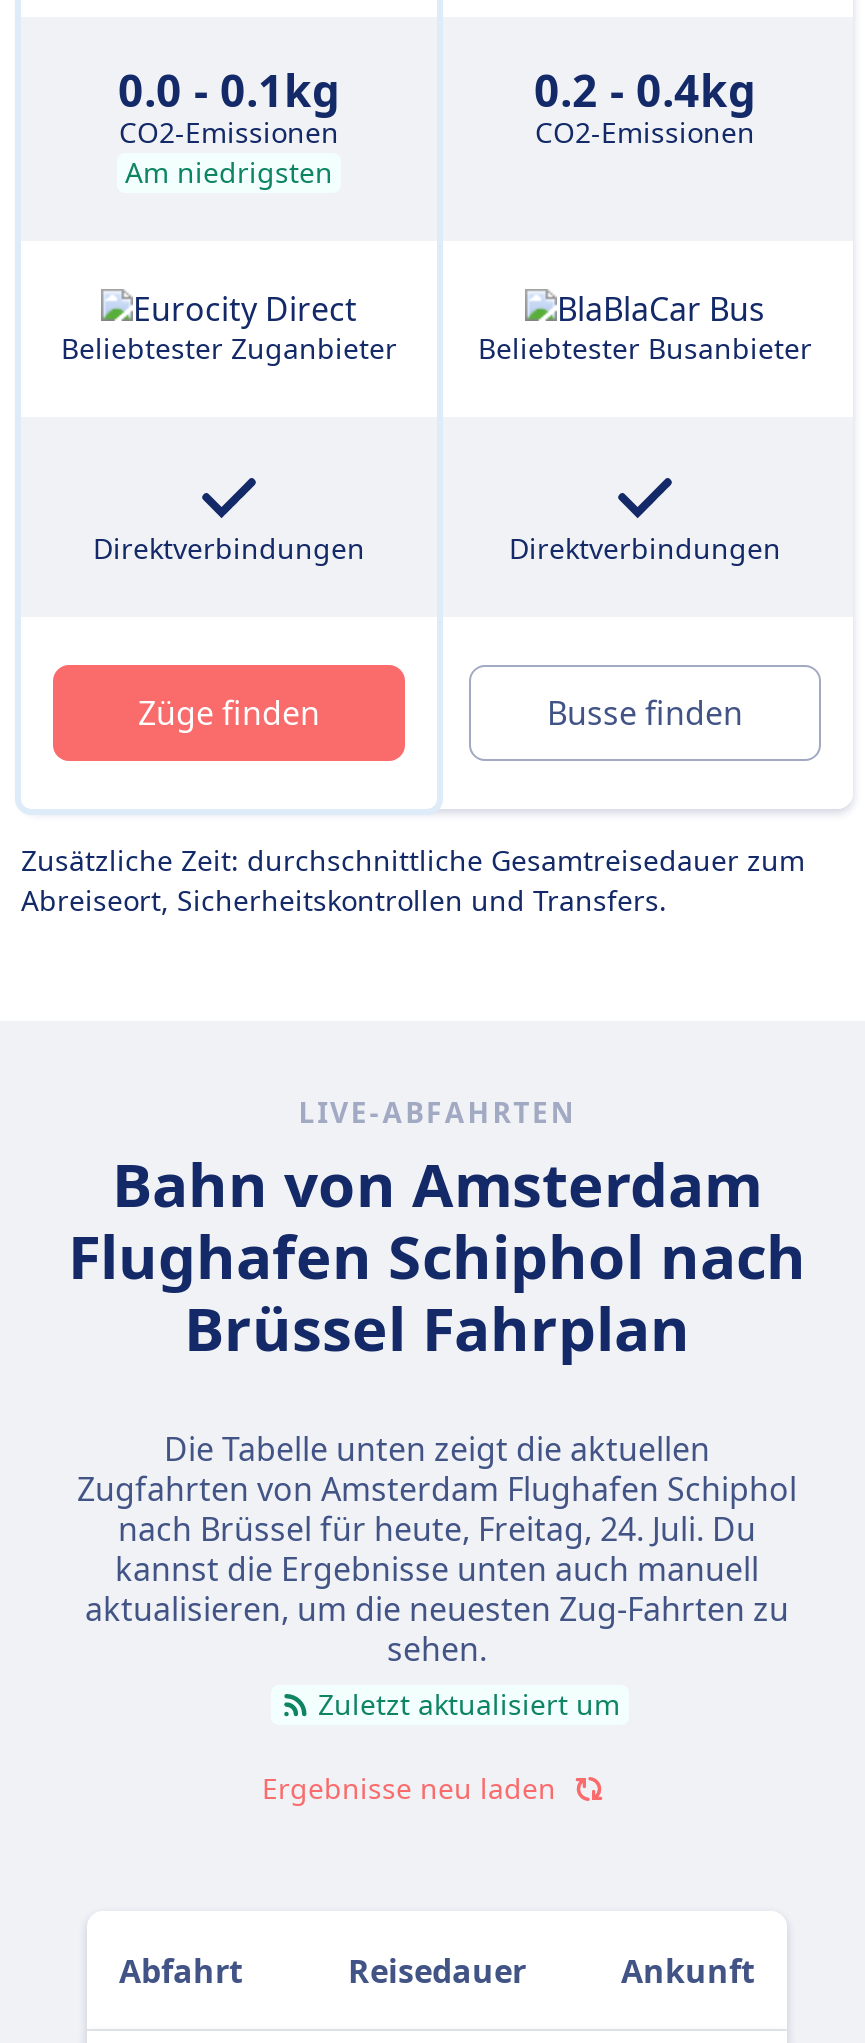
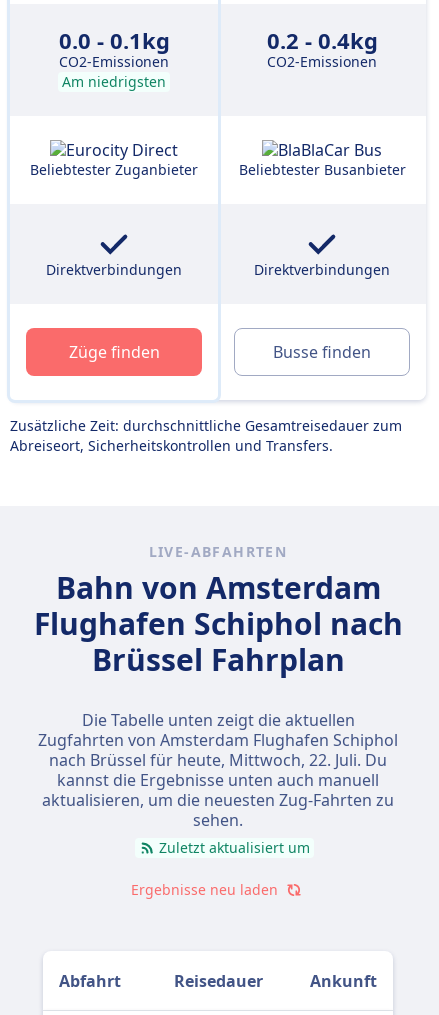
- nach Brüssel für heute, Freitag, 24. Juli. Du
+ nach Brüssel für heute, Mittwoch, 22. Juli. Du
